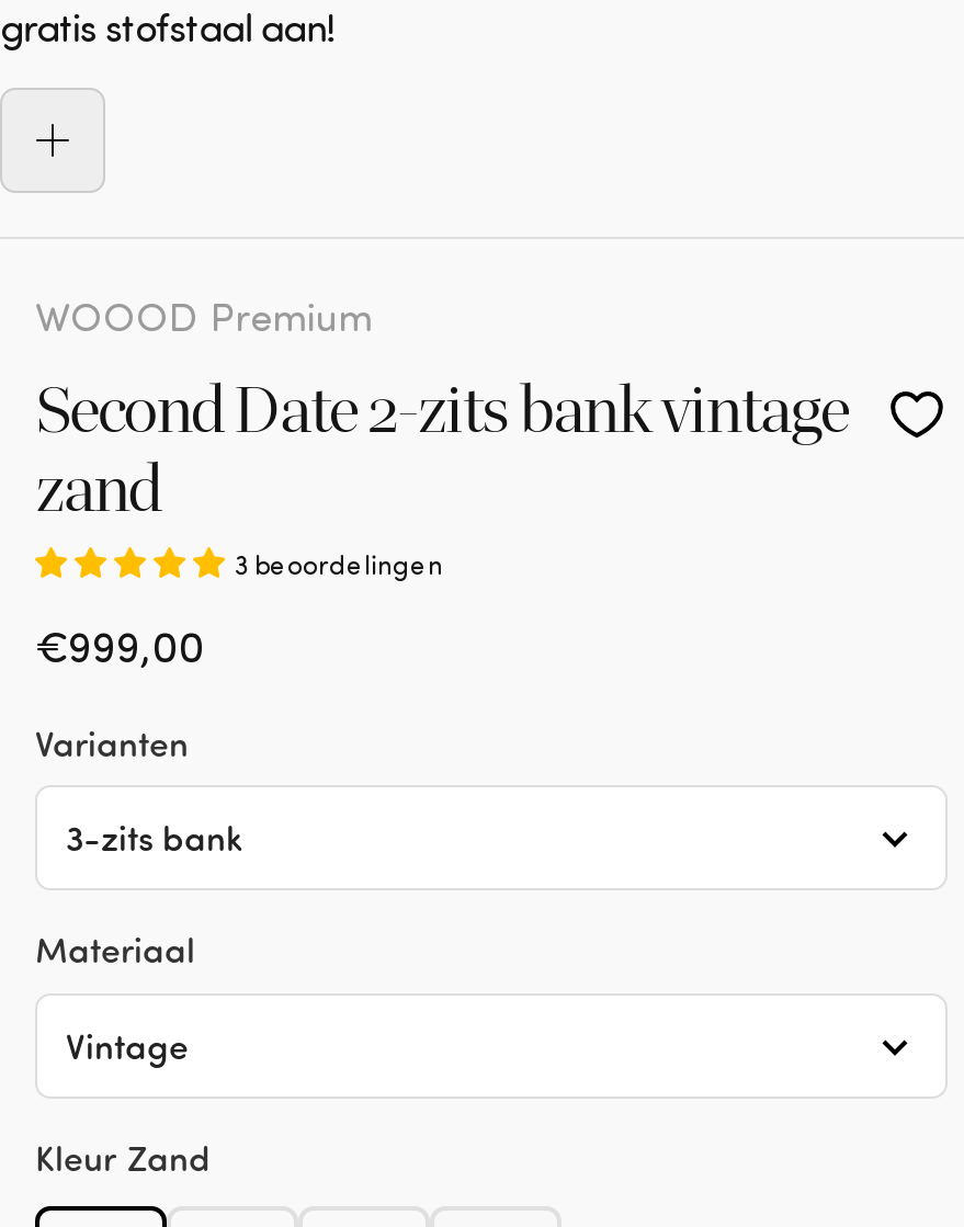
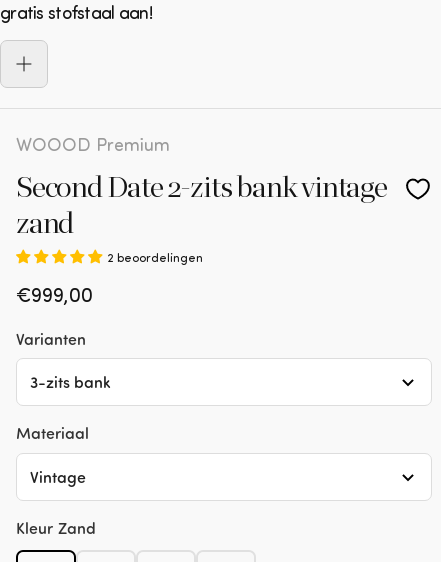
- 3 beoordelingen
+ 2 beoordelingen
